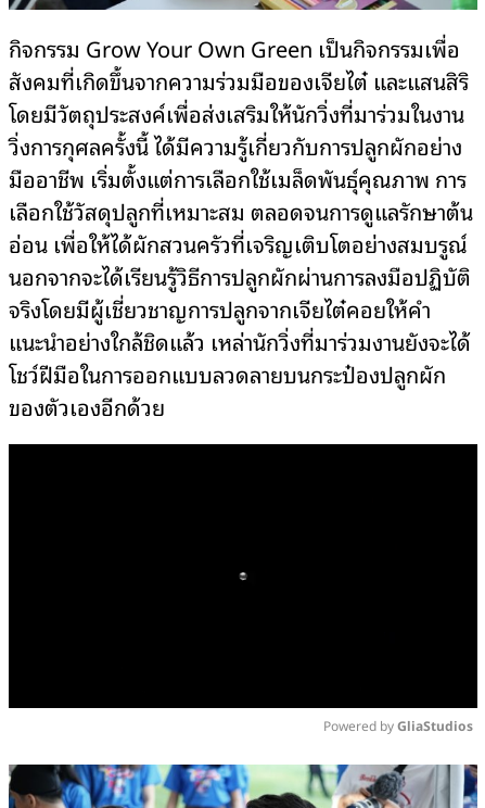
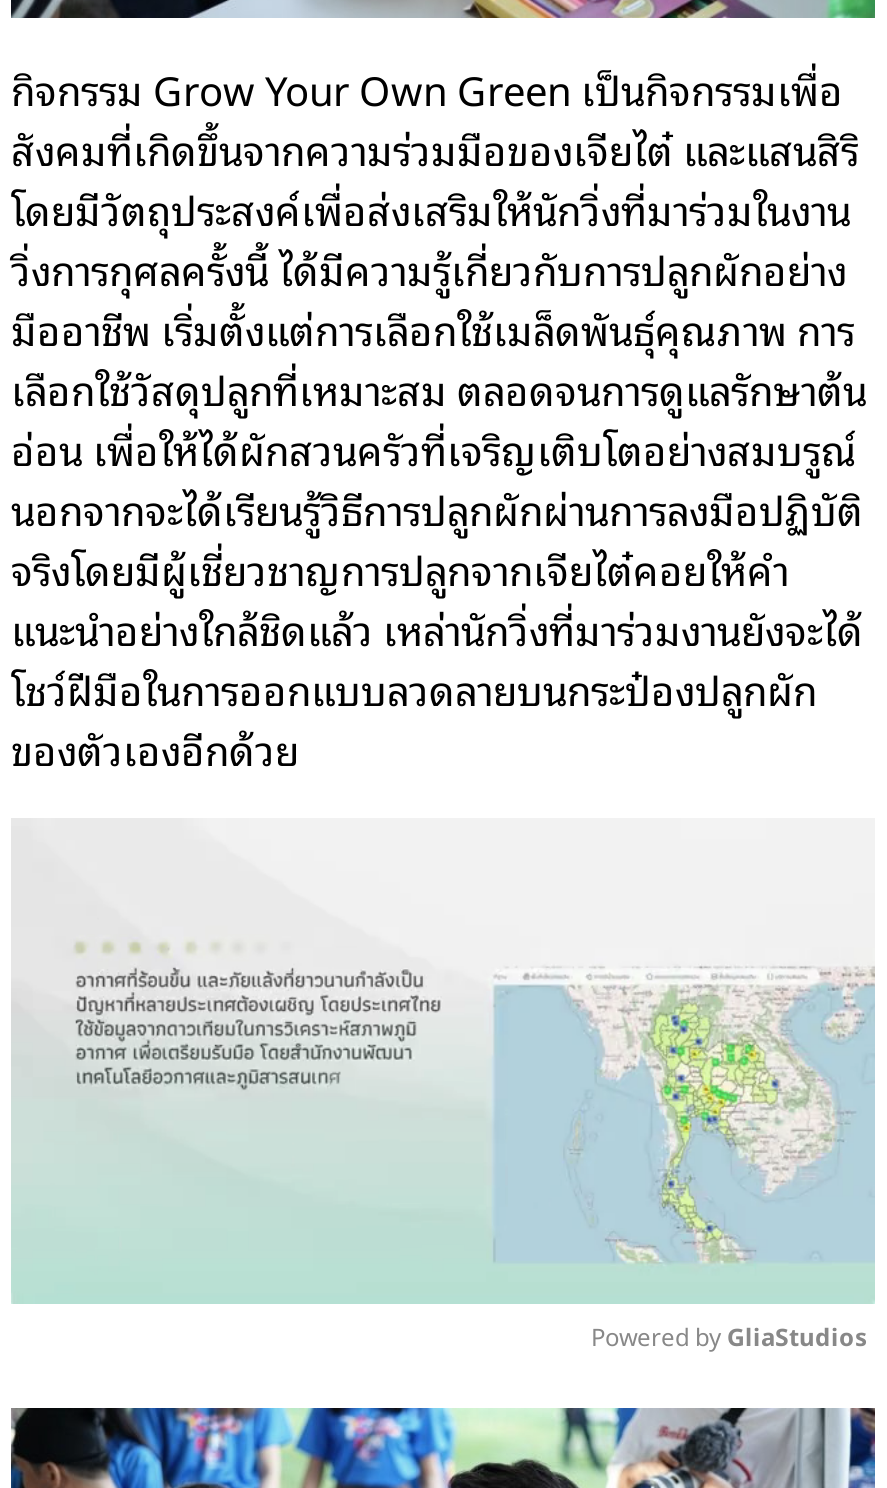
+ [image]
